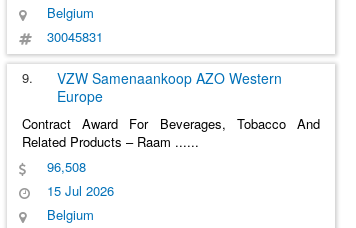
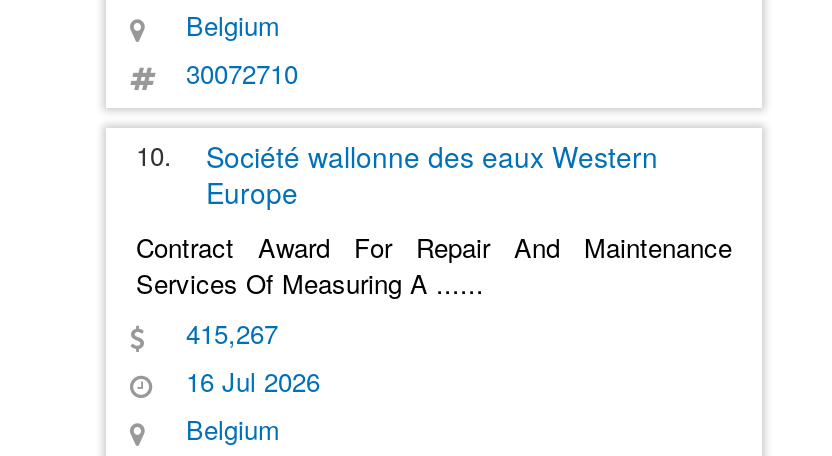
- 30045831
+ 30072710

- 9.
- VZW Samenaankoop AZO Western
+ 10.
+ Société wallonne des eaux Western

- Contract Award For Beverages, Tobacco And
- Related Products – Raam......
- 96,508
- 15 Jul 2026
+ Contract Award For Repair And Maintenance
+ Services Of Measuring A......
+ 415,267
+ 16 Jul 2026
